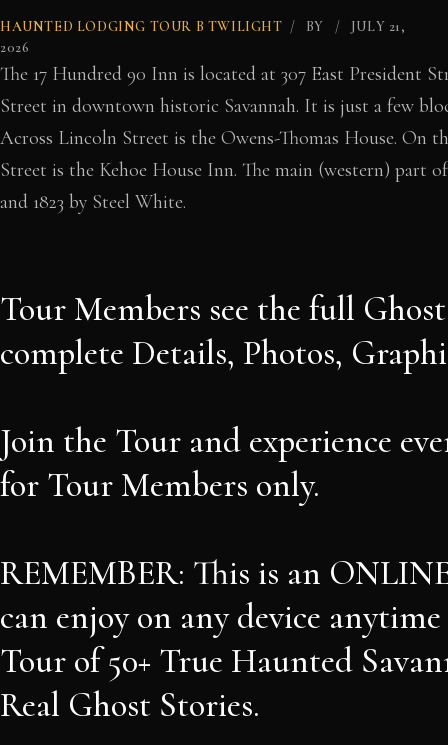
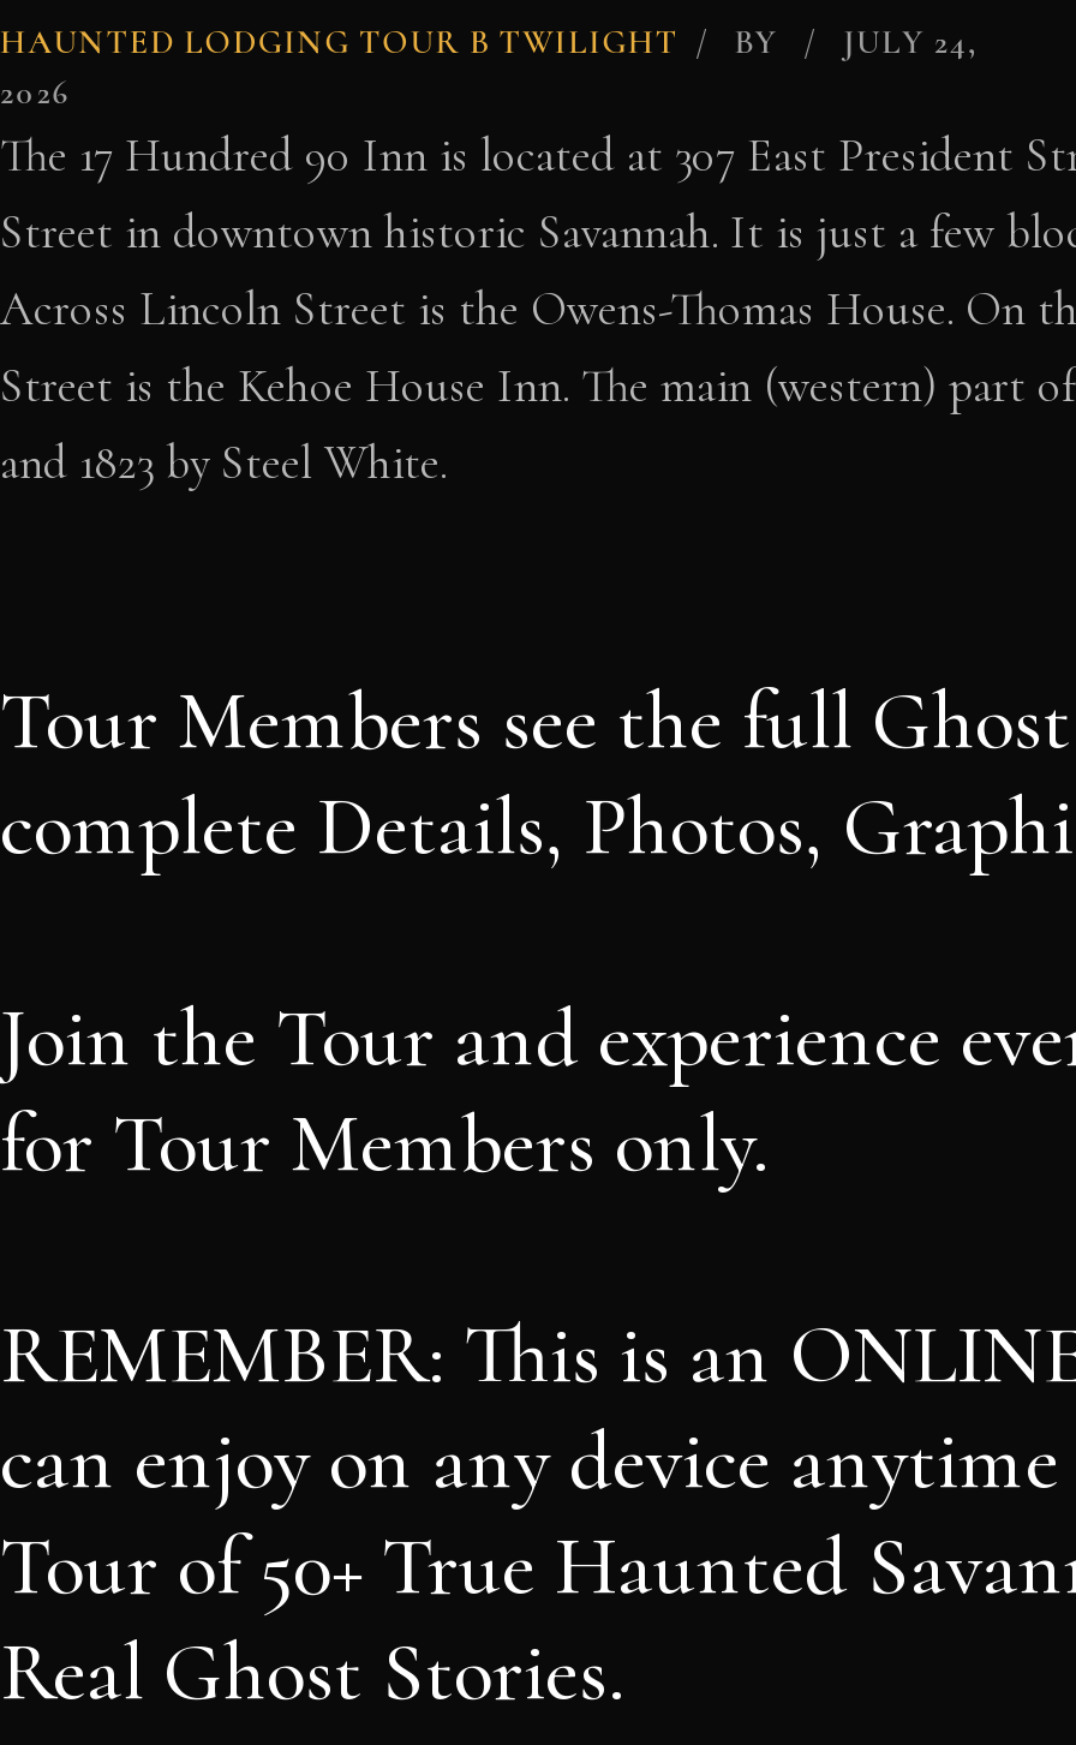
- HAUNTED LODGING TOUR B TWILIGHT BY JULY 21,
+ HAUNTED LODGING TOUR B TWILIGHT BY JULY 24,
